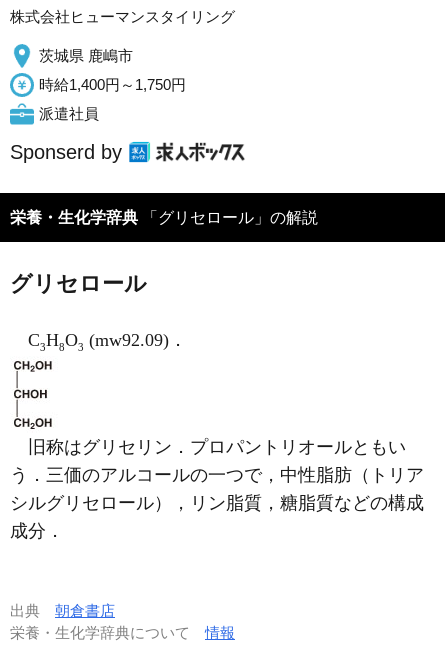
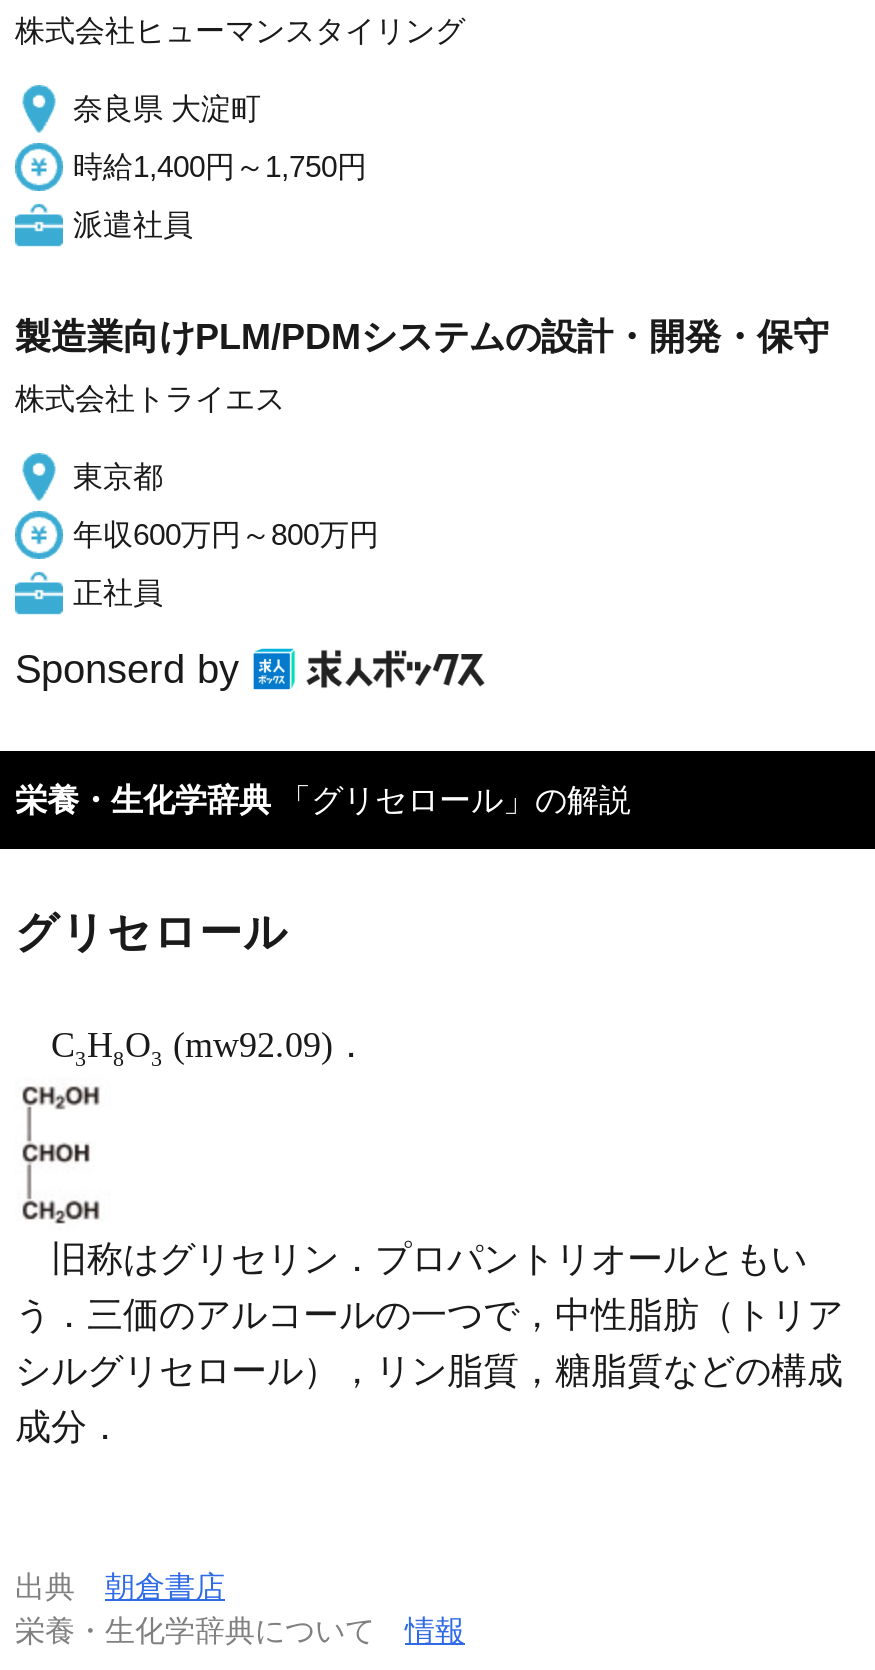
- 茨城県 鹿嶋市
+ 奈良県 大淀町

+ 製造業向けPLM/PDMシステムの設計・開発・保守
+ 株式会社トライエス
+ 東京都
+ 年収600万円～800万円
+ 正社員
